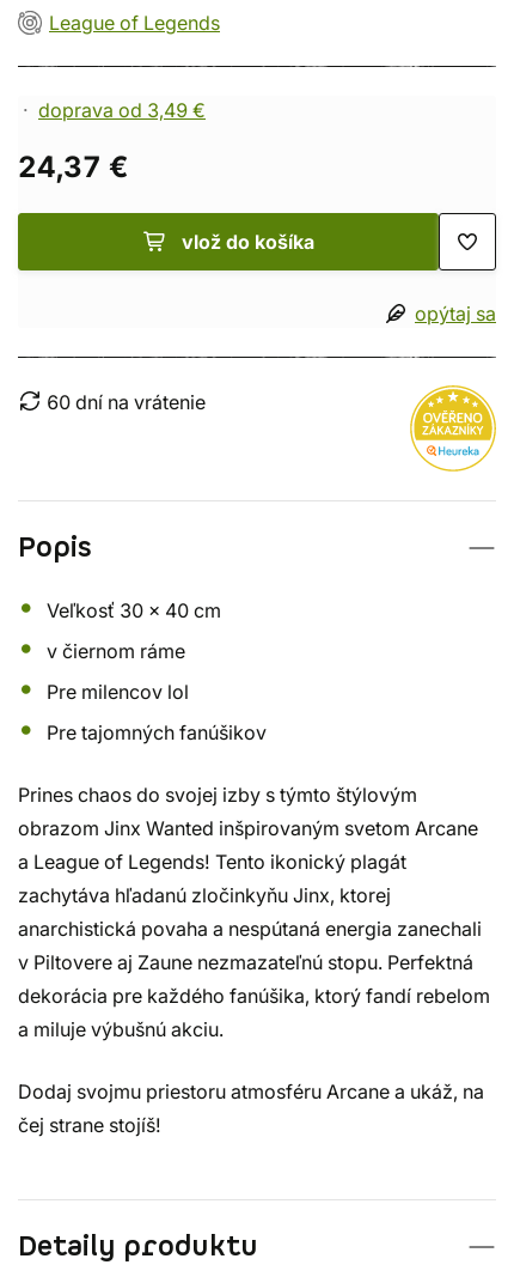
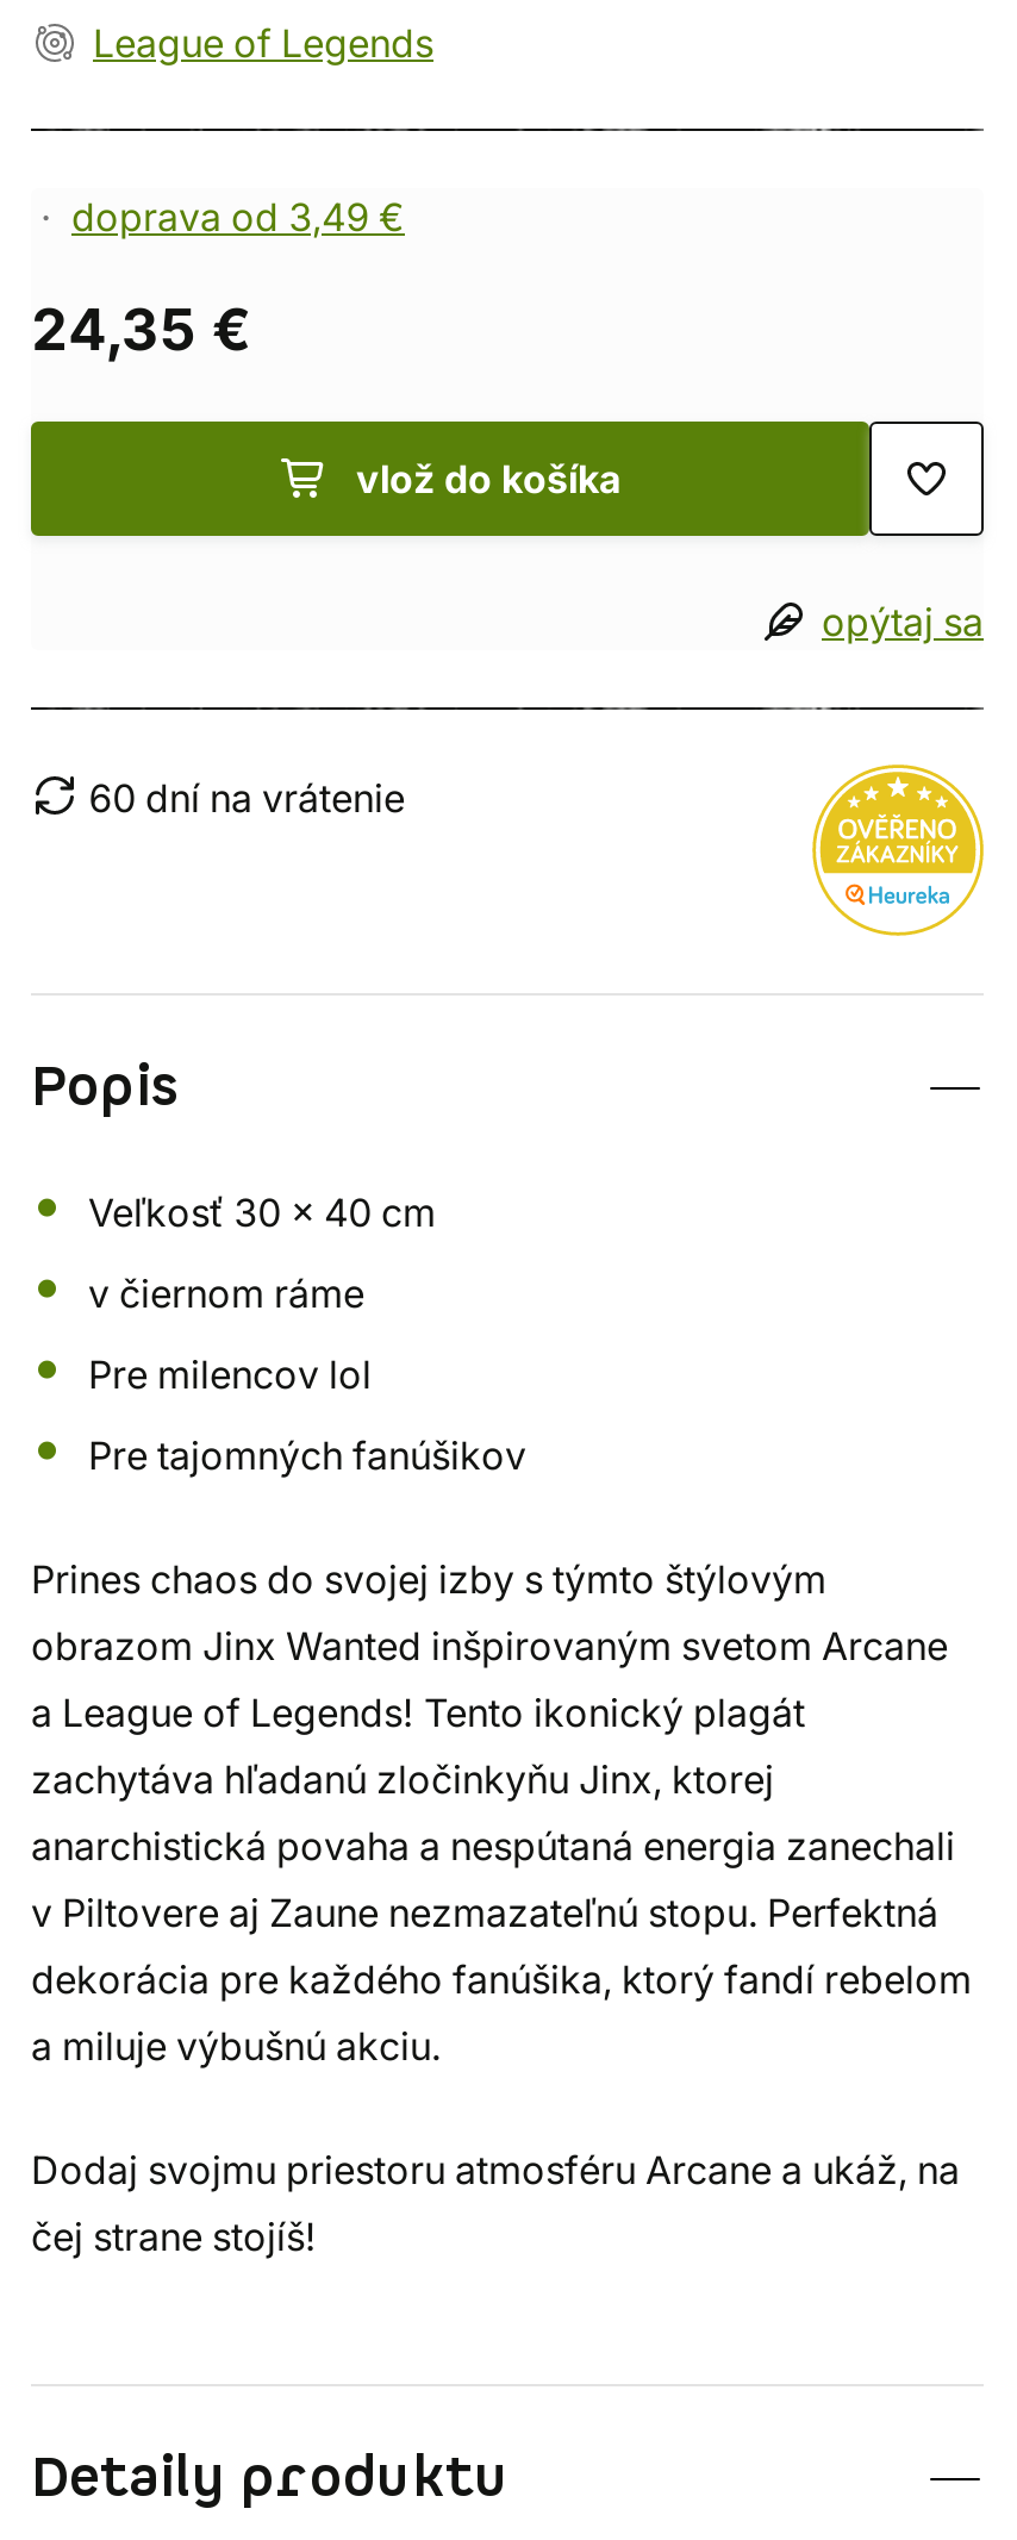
- 24,37 €
+ 24,35 €
